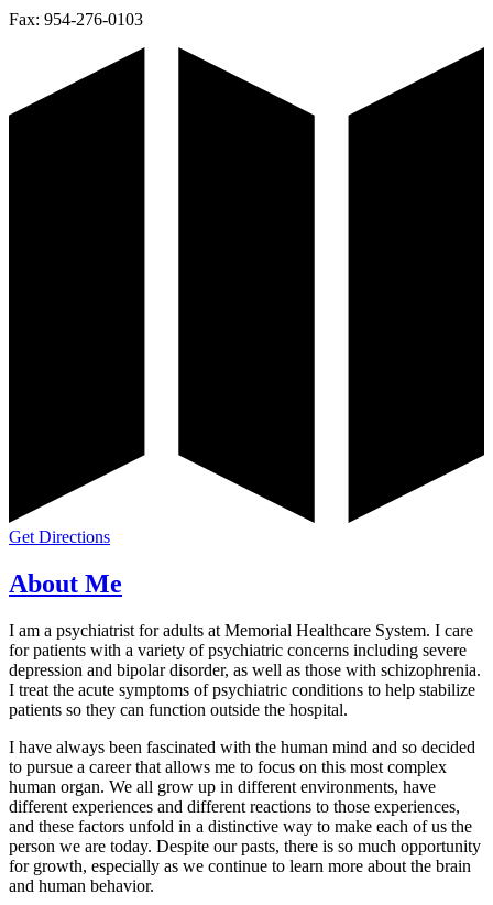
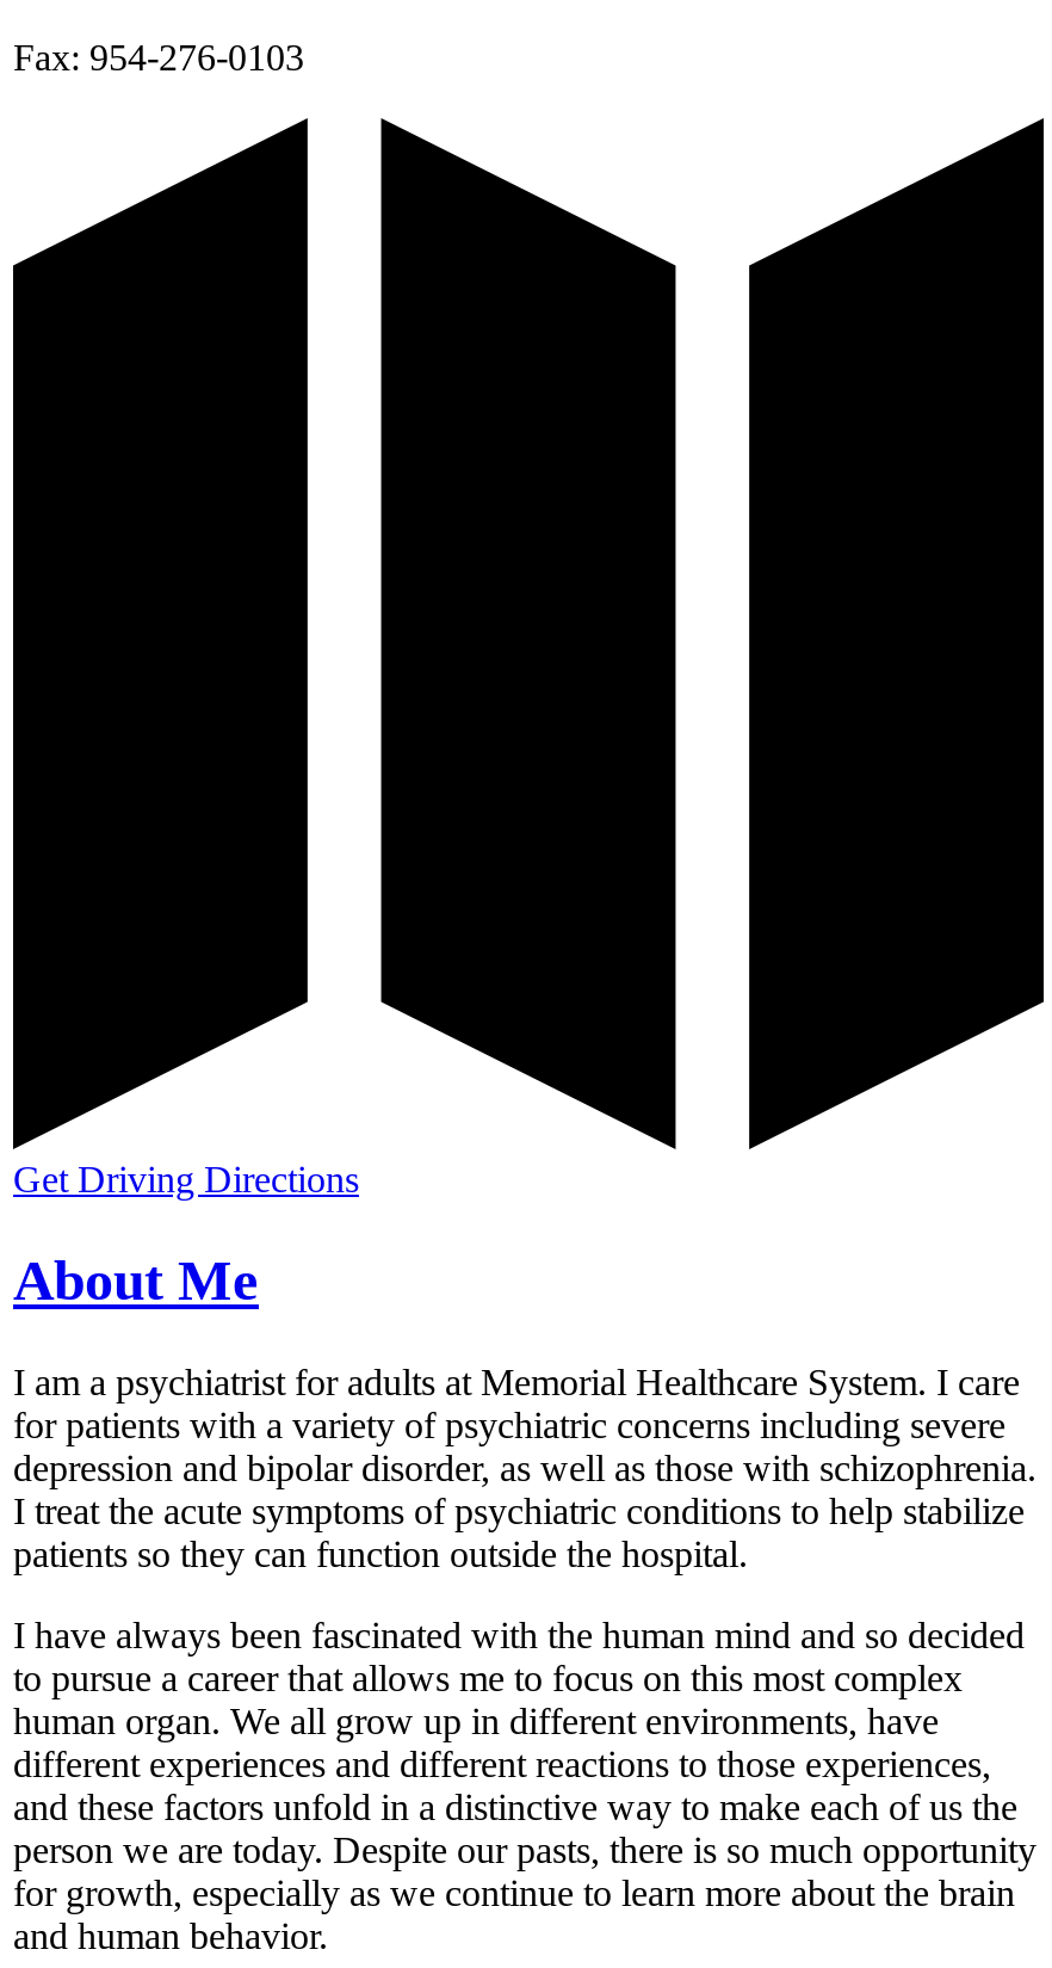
- Get Directions
+ Get Driving Directions
